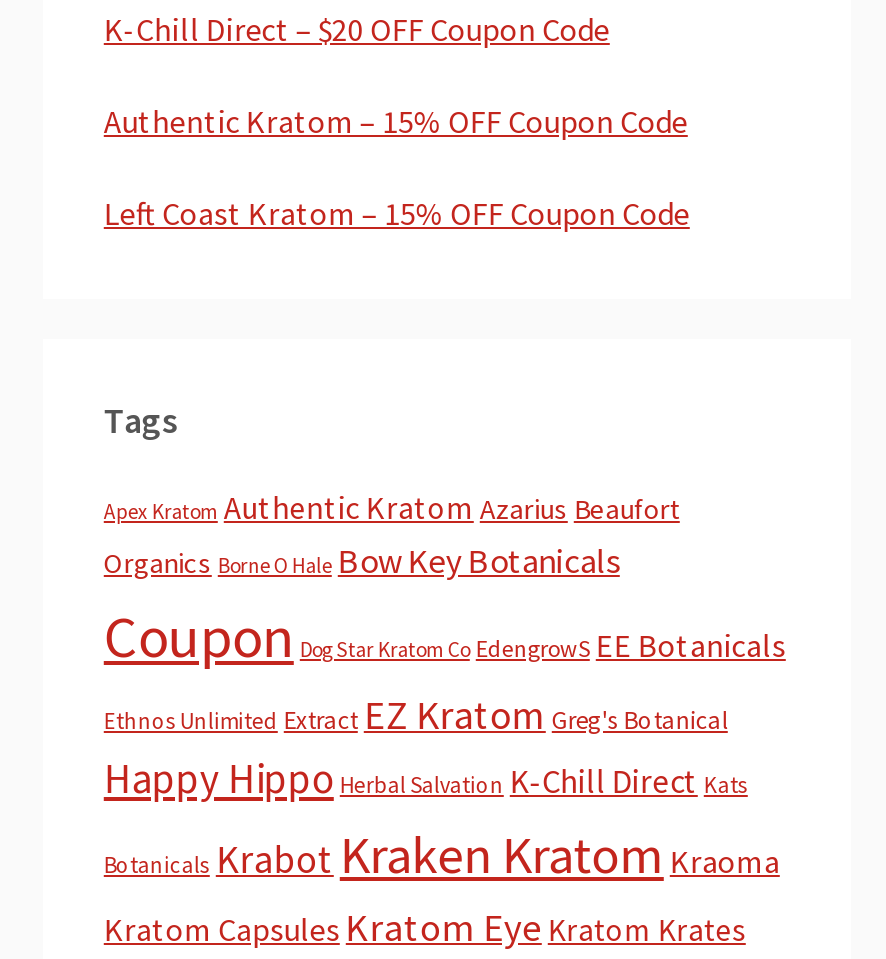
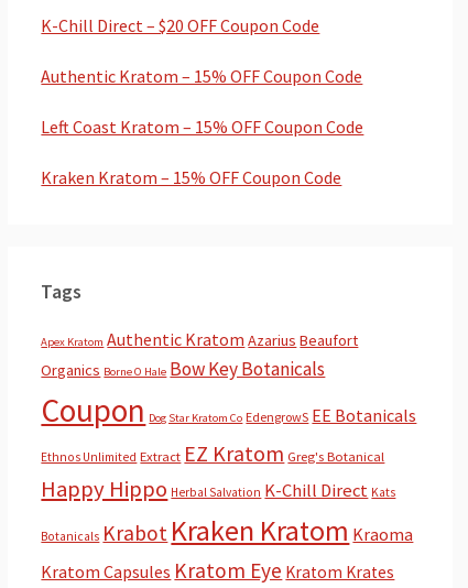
+ Kraken Kratom – 15% OFF Coupon Code
